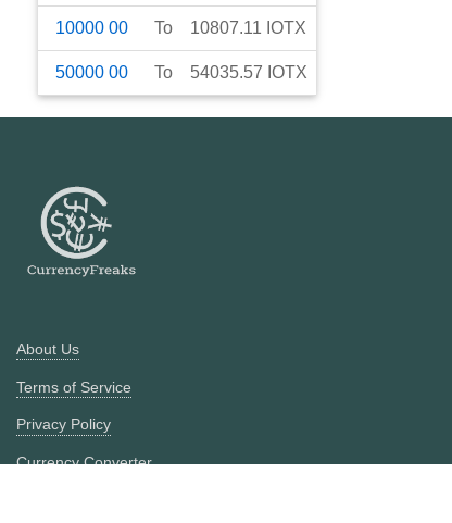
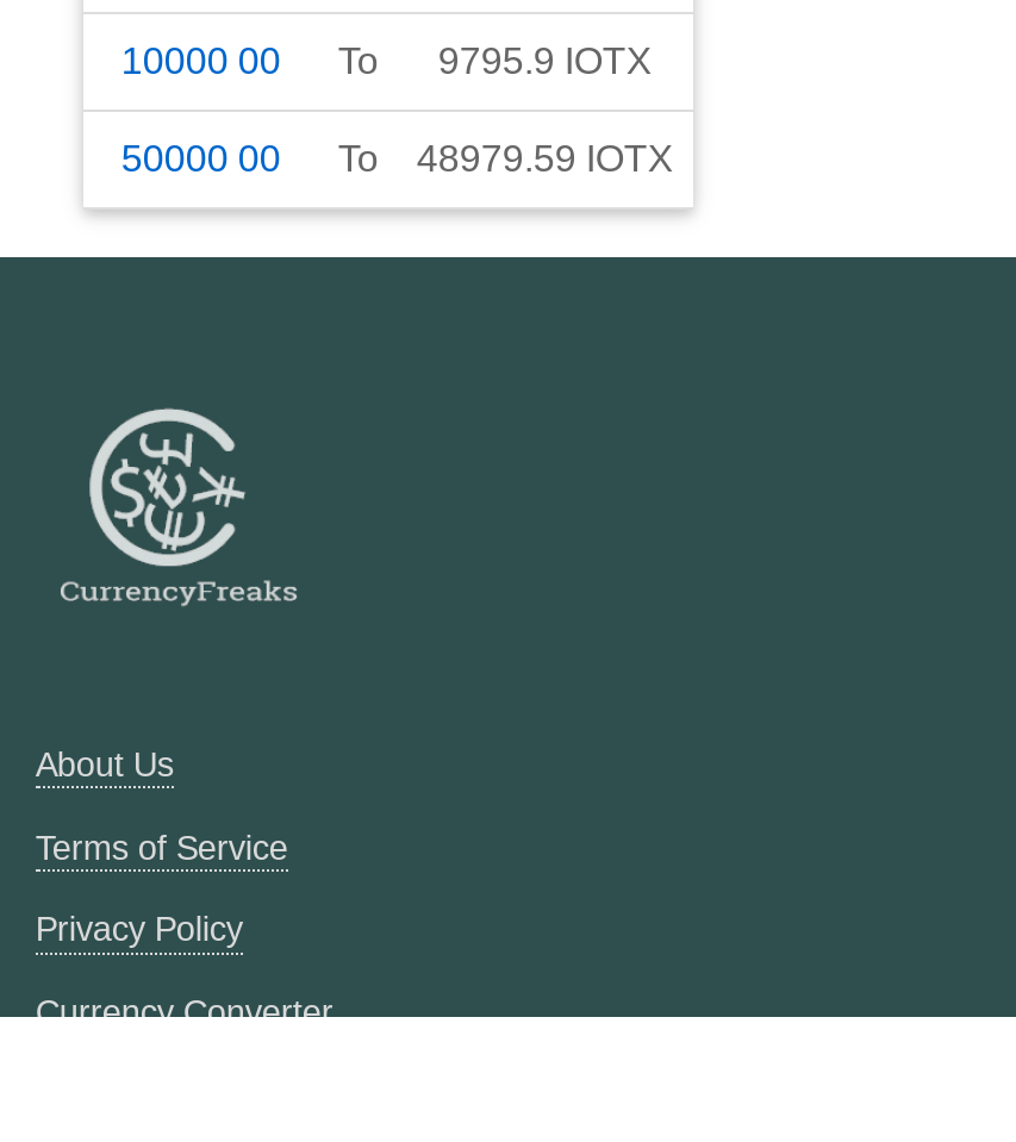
- 10000 00 To 10807.11 IOTX
+ 10000 00 To 9795.9 IOTX

- 50000 00 To 54035.57 IOTX
+ 50000 00 To 48979.59 IOTX
